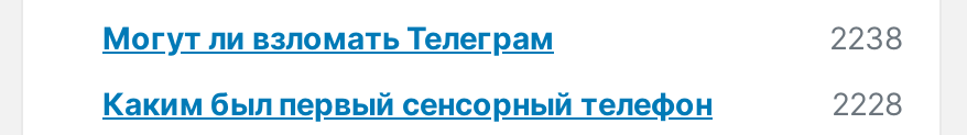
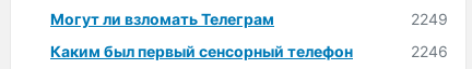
- 2238
+ 2249

- 2228
+ 2246
